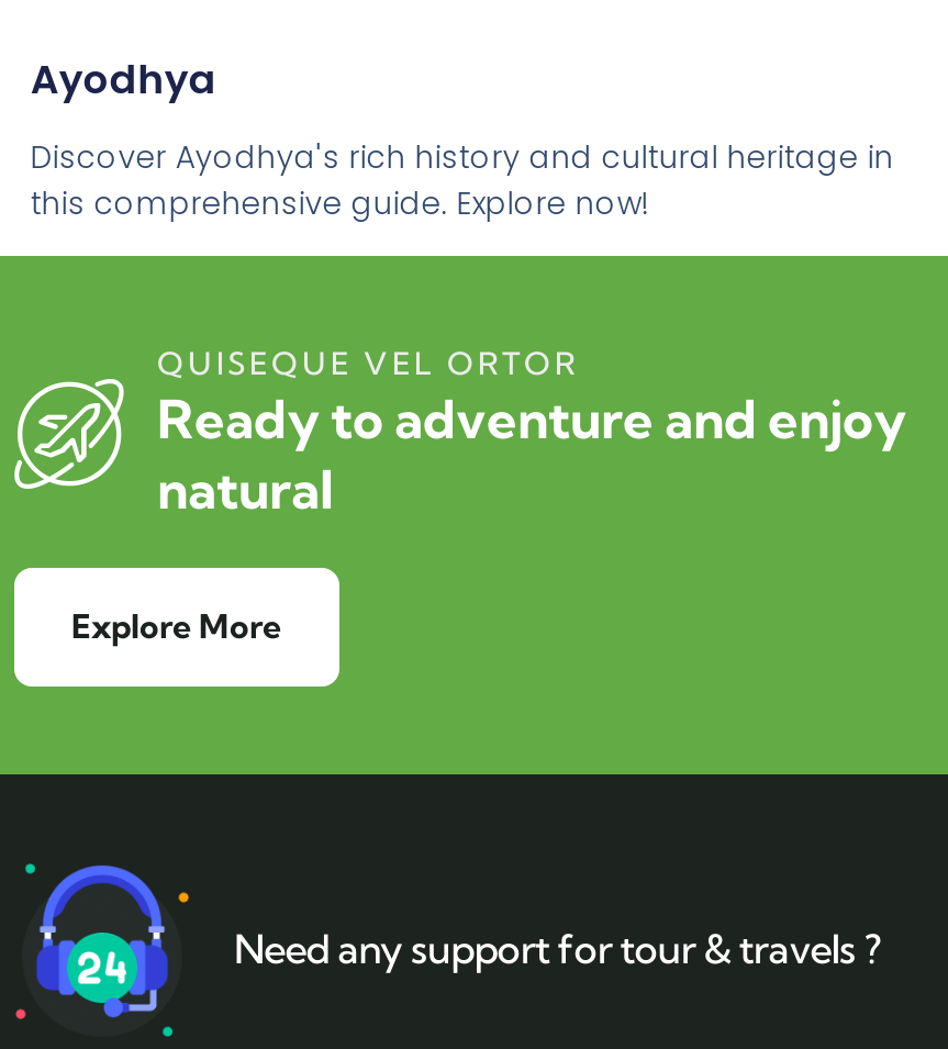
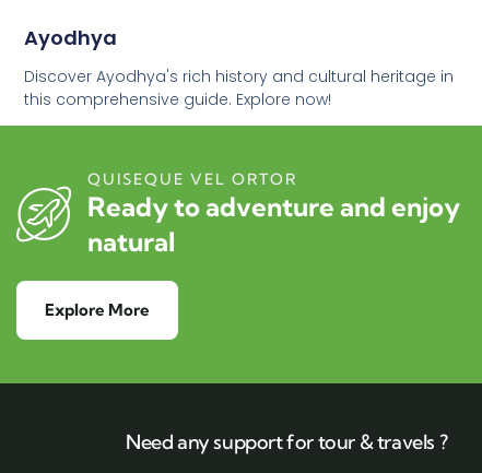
- [image]
